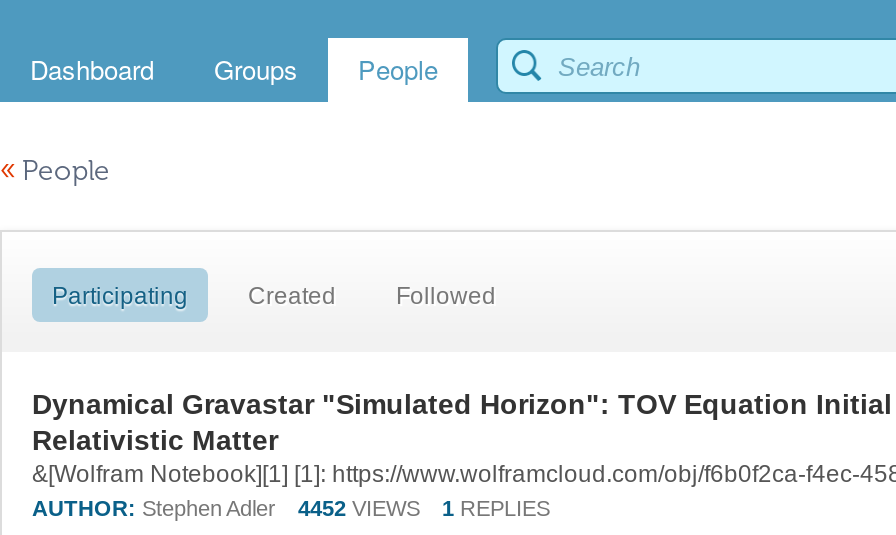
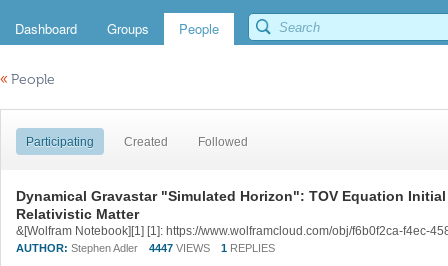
- AUTHOR: Stephen Adler 4452 VIEWS 1 REPLIES
+ AUTHOR: Stephen Adler 4447 VIEWS 1 REPLIES
